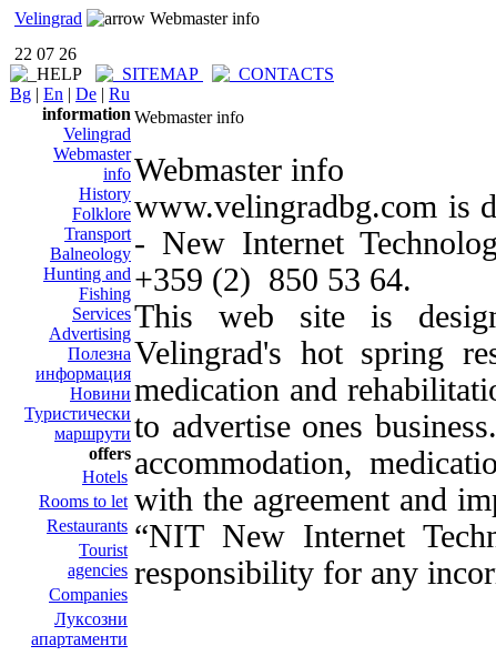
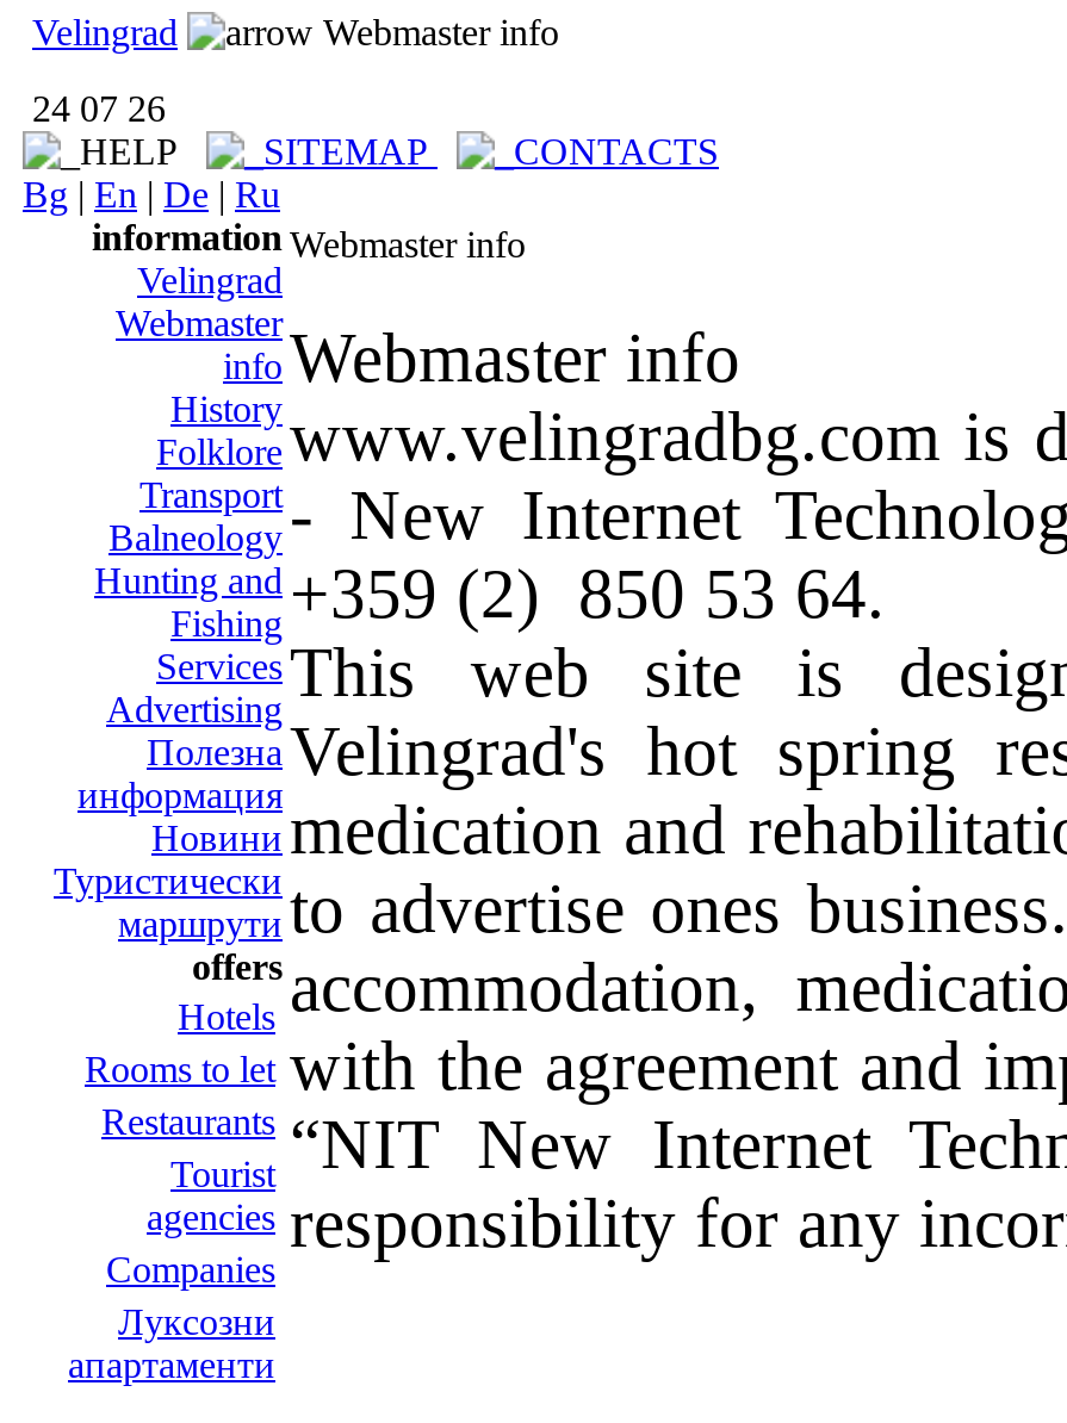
- 22 07 26
+ 24 07 26
